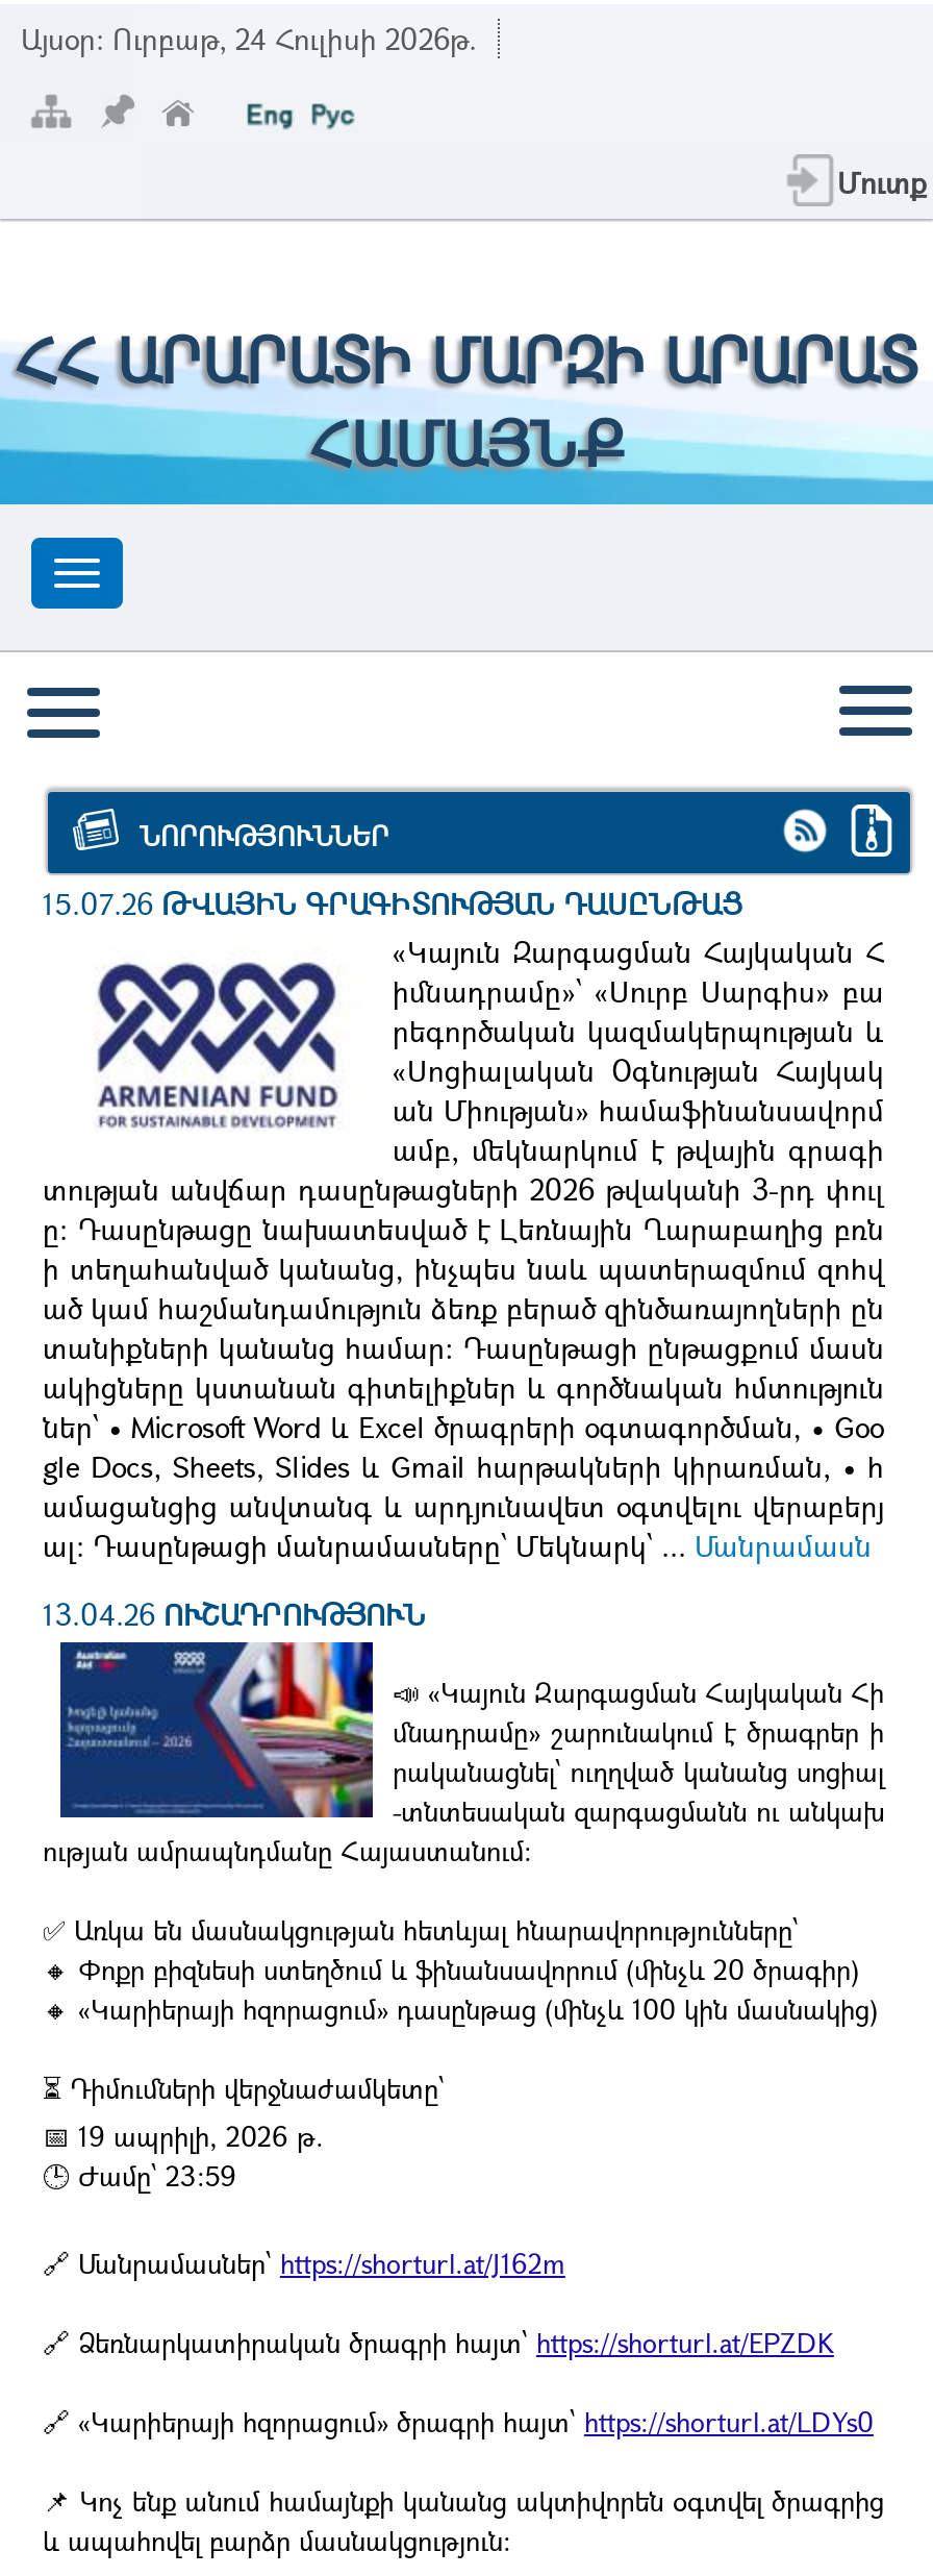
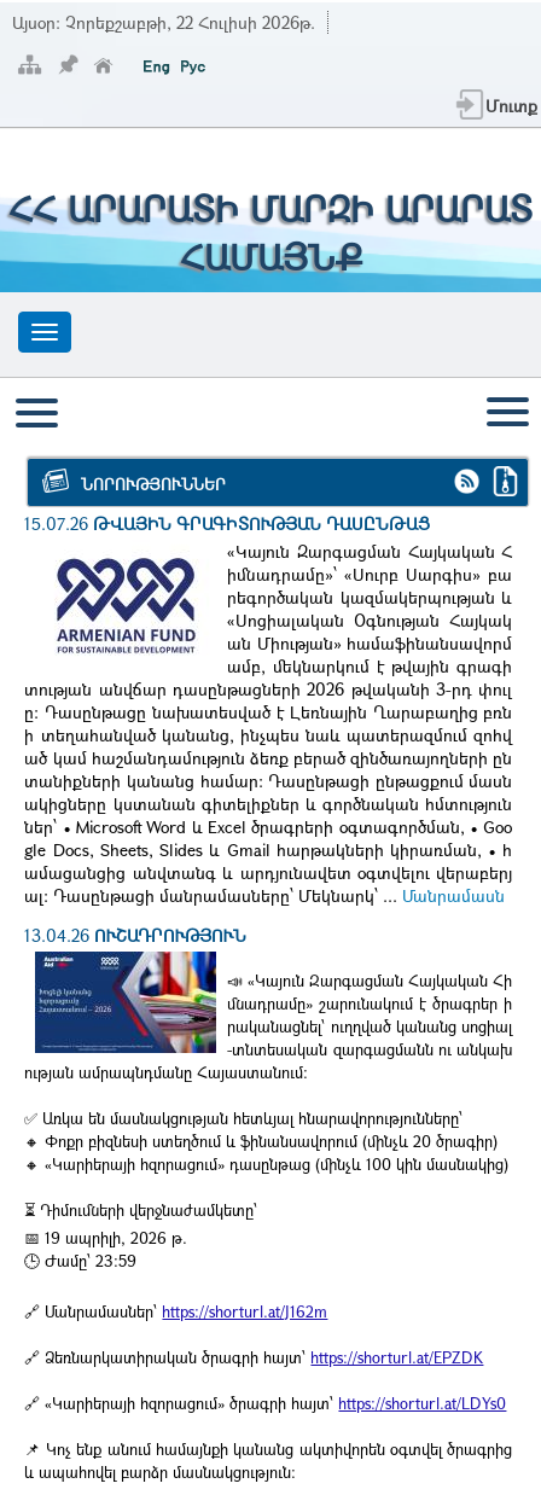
- Այսօր: Ուրբաթ, 24 Հուլիսի 2026թ.
+ Այսօր: Չորեքշաբթի, 22 Հուլիսի 2026թ.
